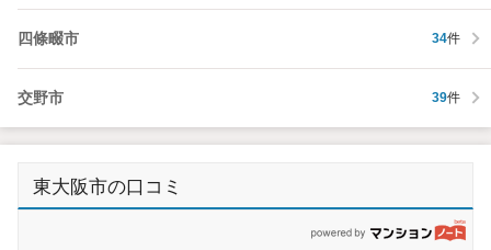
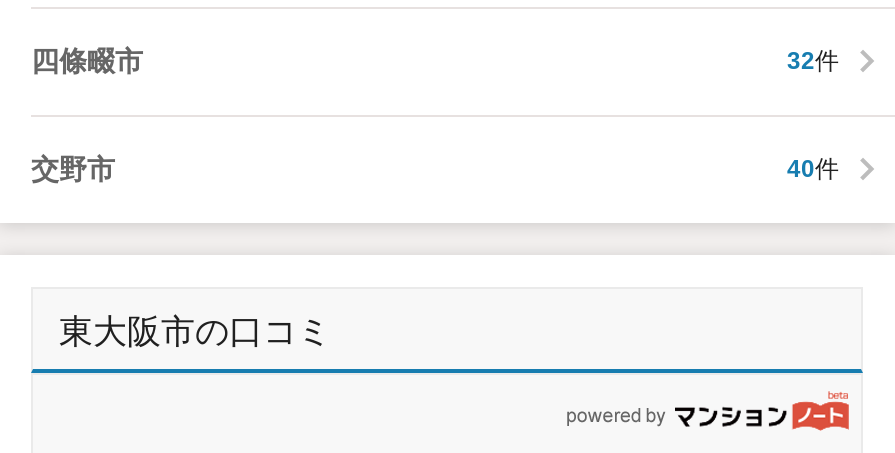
- 34件
+ 32件

- 39件
+ 40件
